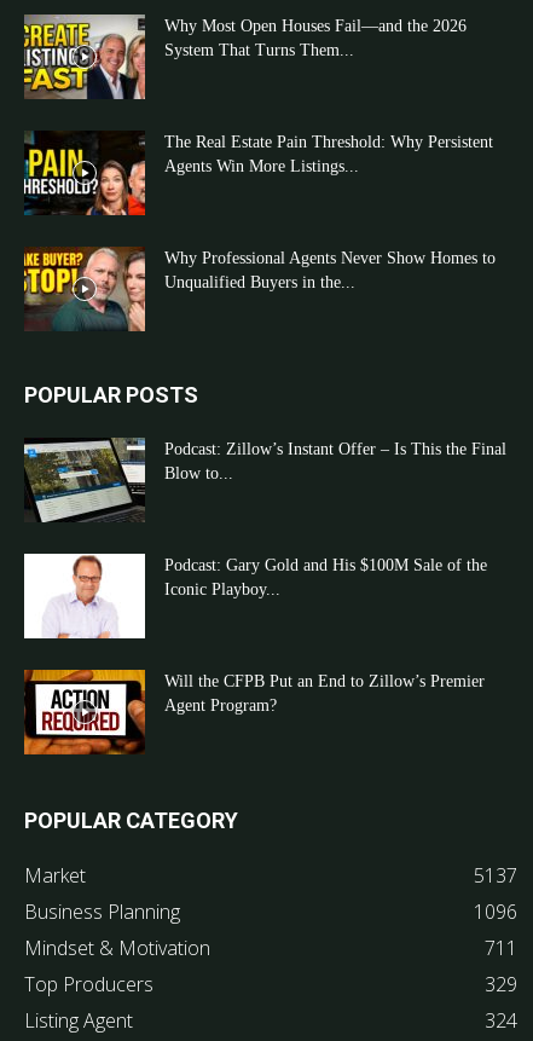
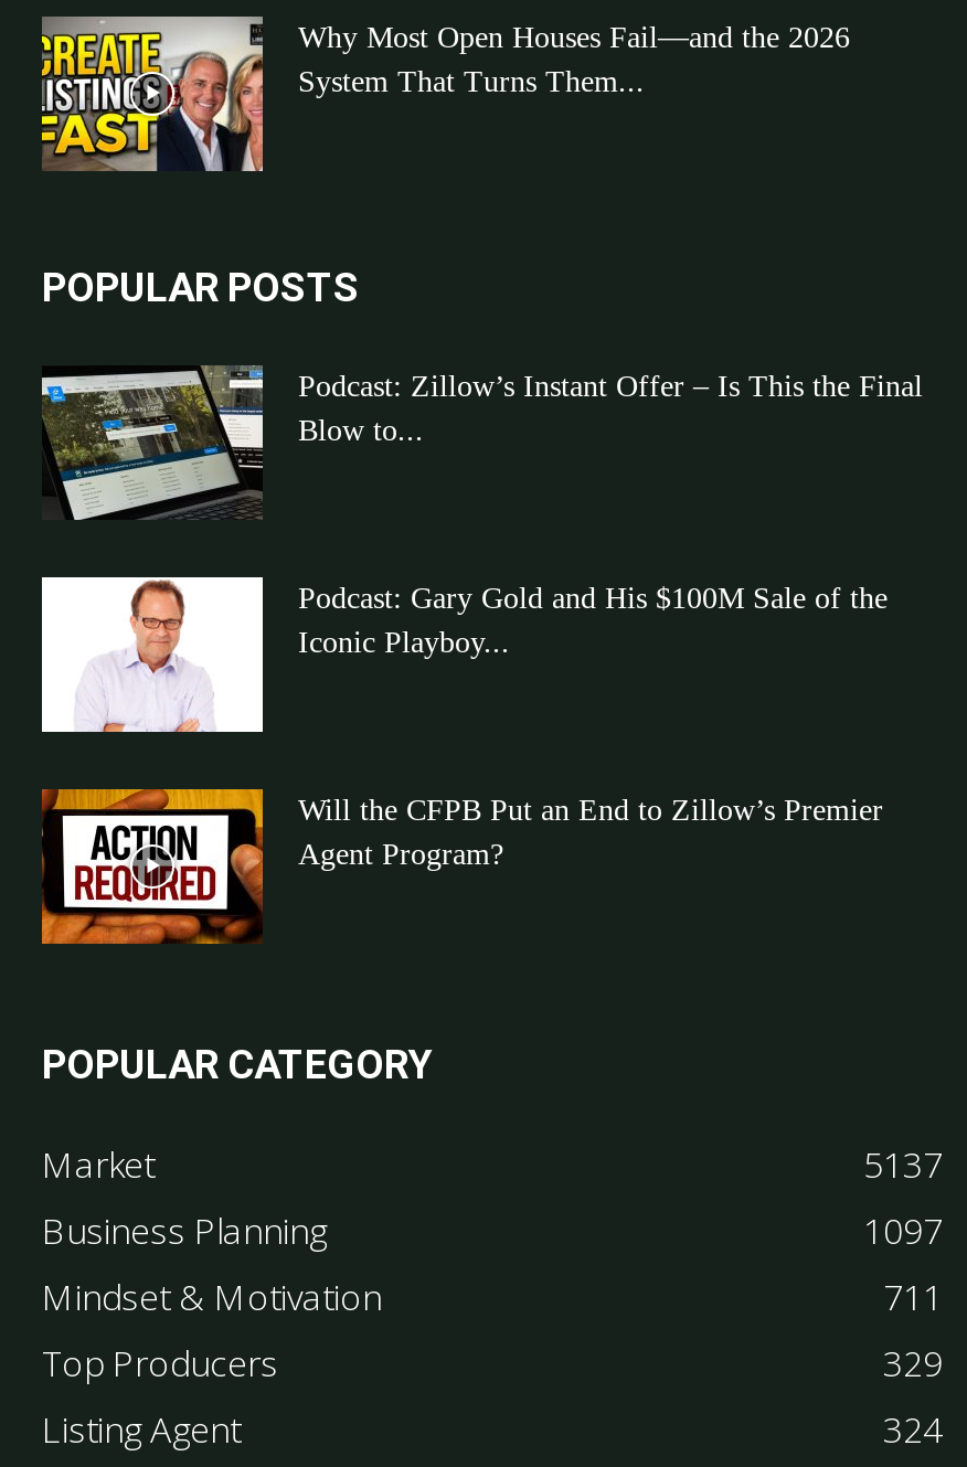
- [image]
- The Real Estate Pain Threshold: Why Persistent
- Agents Win More Listings...

- [image]
- Why Professional Agents Never Show Homes to
- Unqualified Buyers in the...

- 1096
+ 1097
